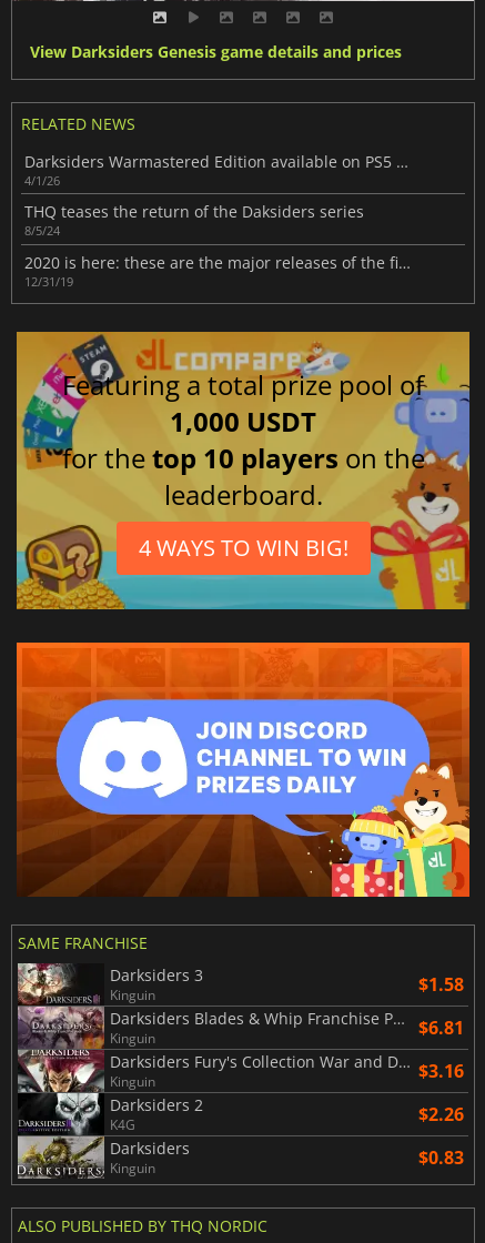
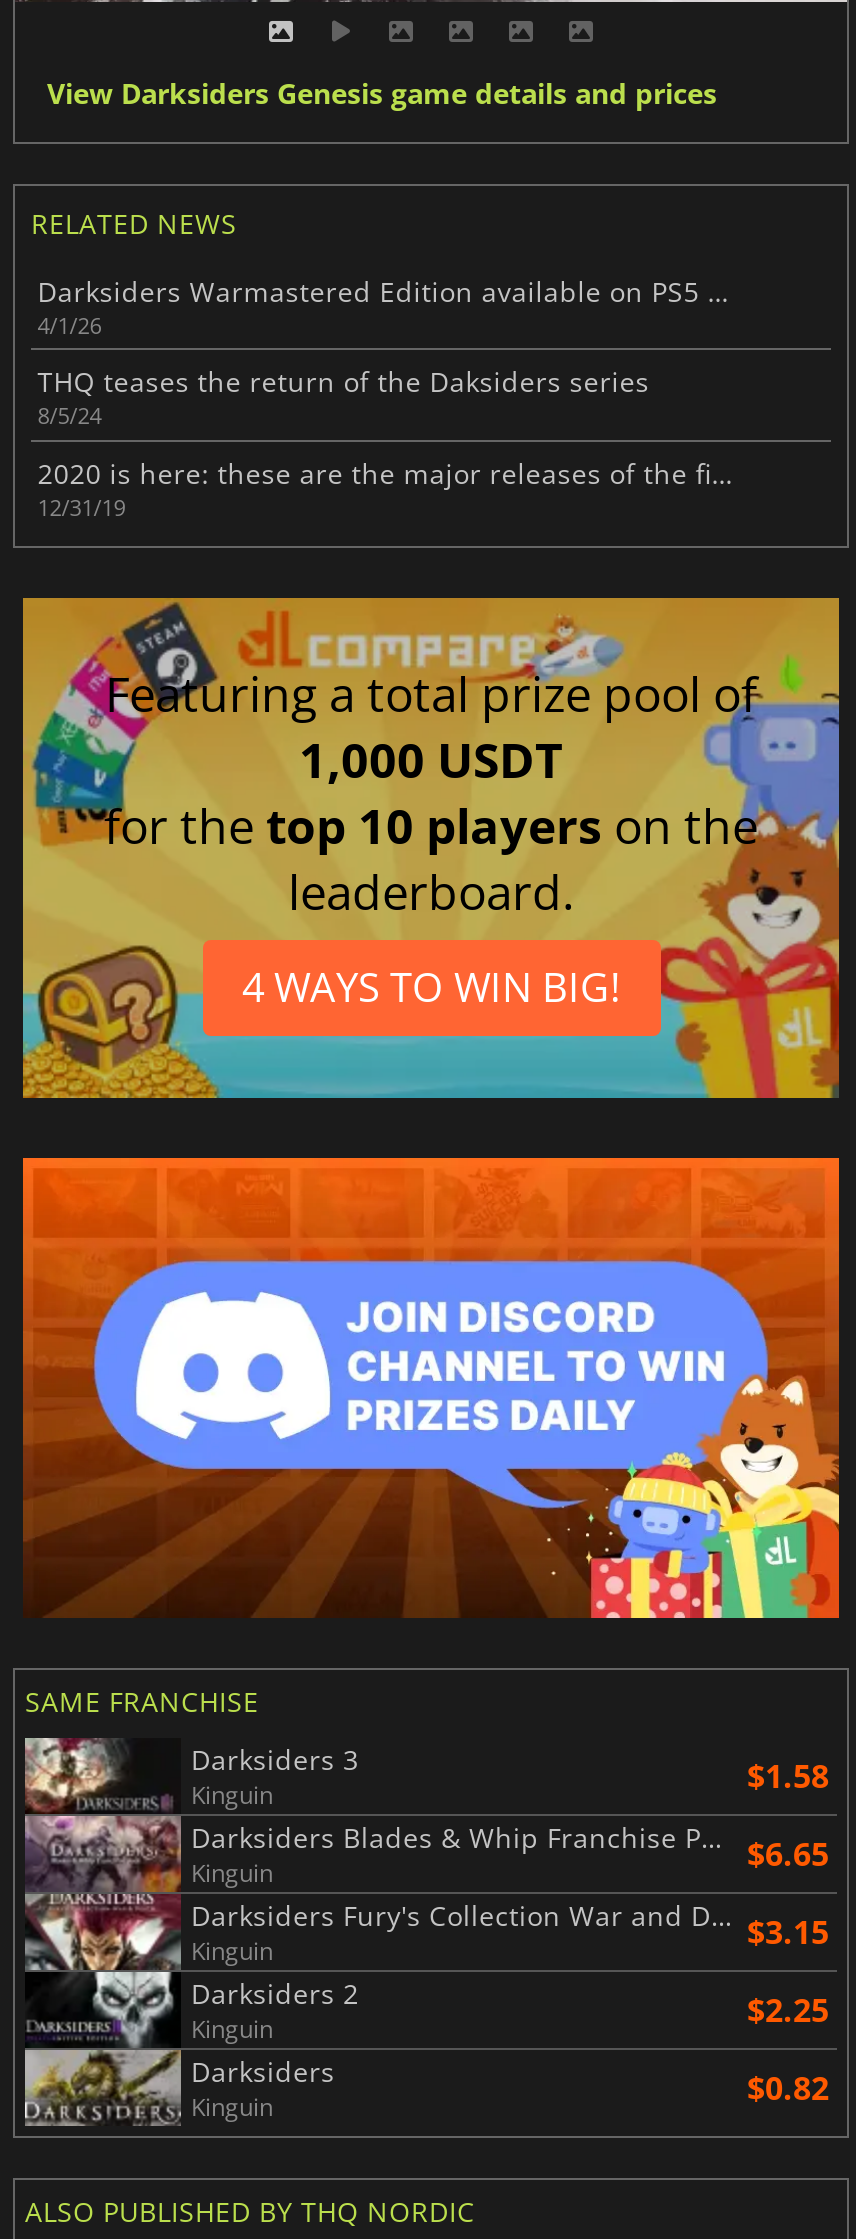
- $6.81
+ $6.65

- $3.16
+ $3.15

- K4G
- $2.26
+ Kinguin
+ $2.25

- $0.83
+ $0.82
